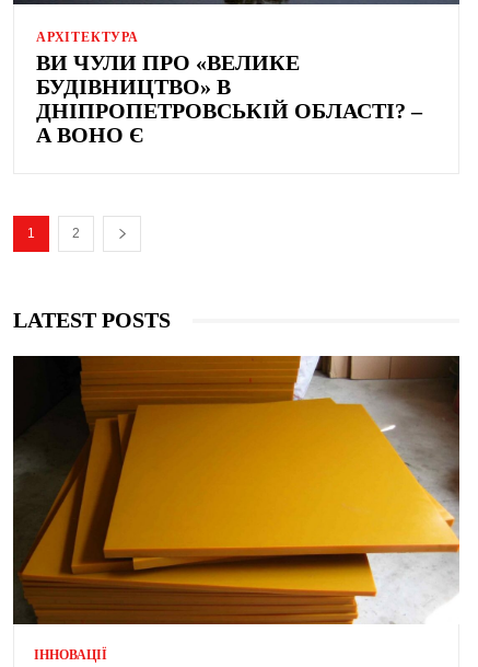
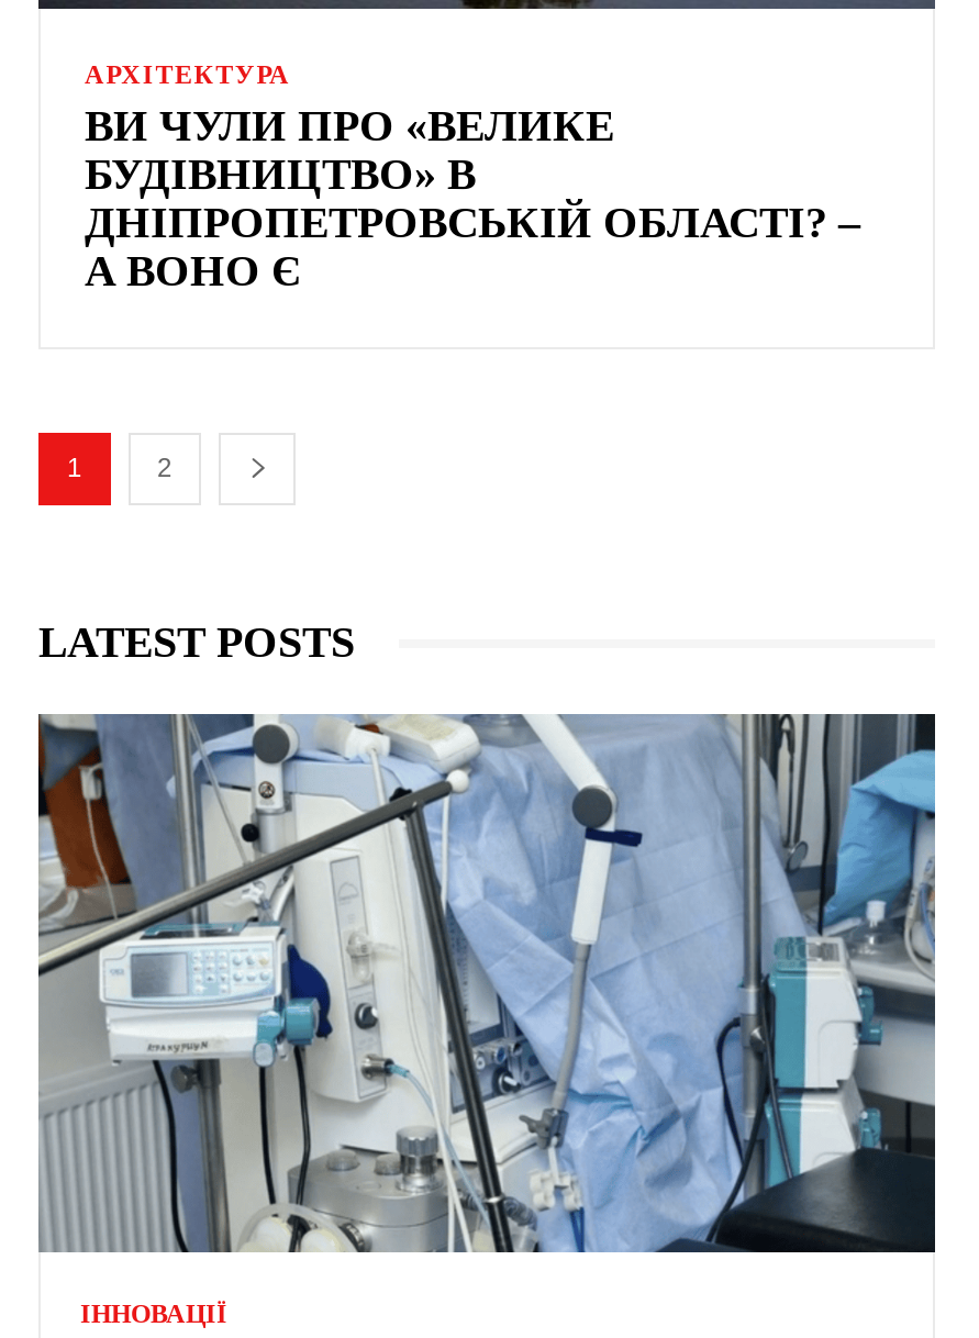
- [image]
+ [image]
